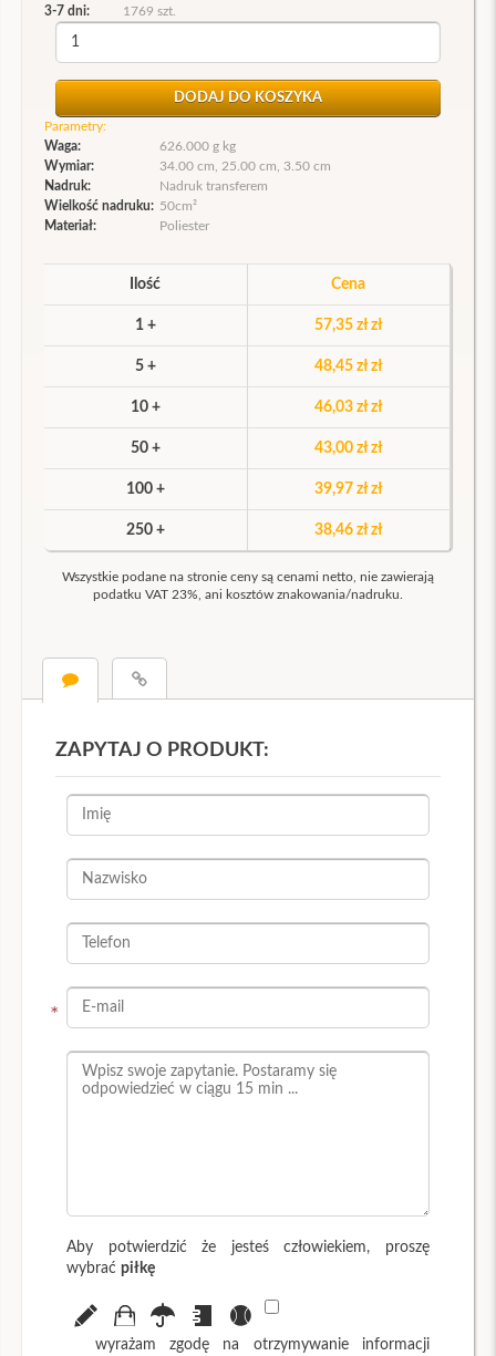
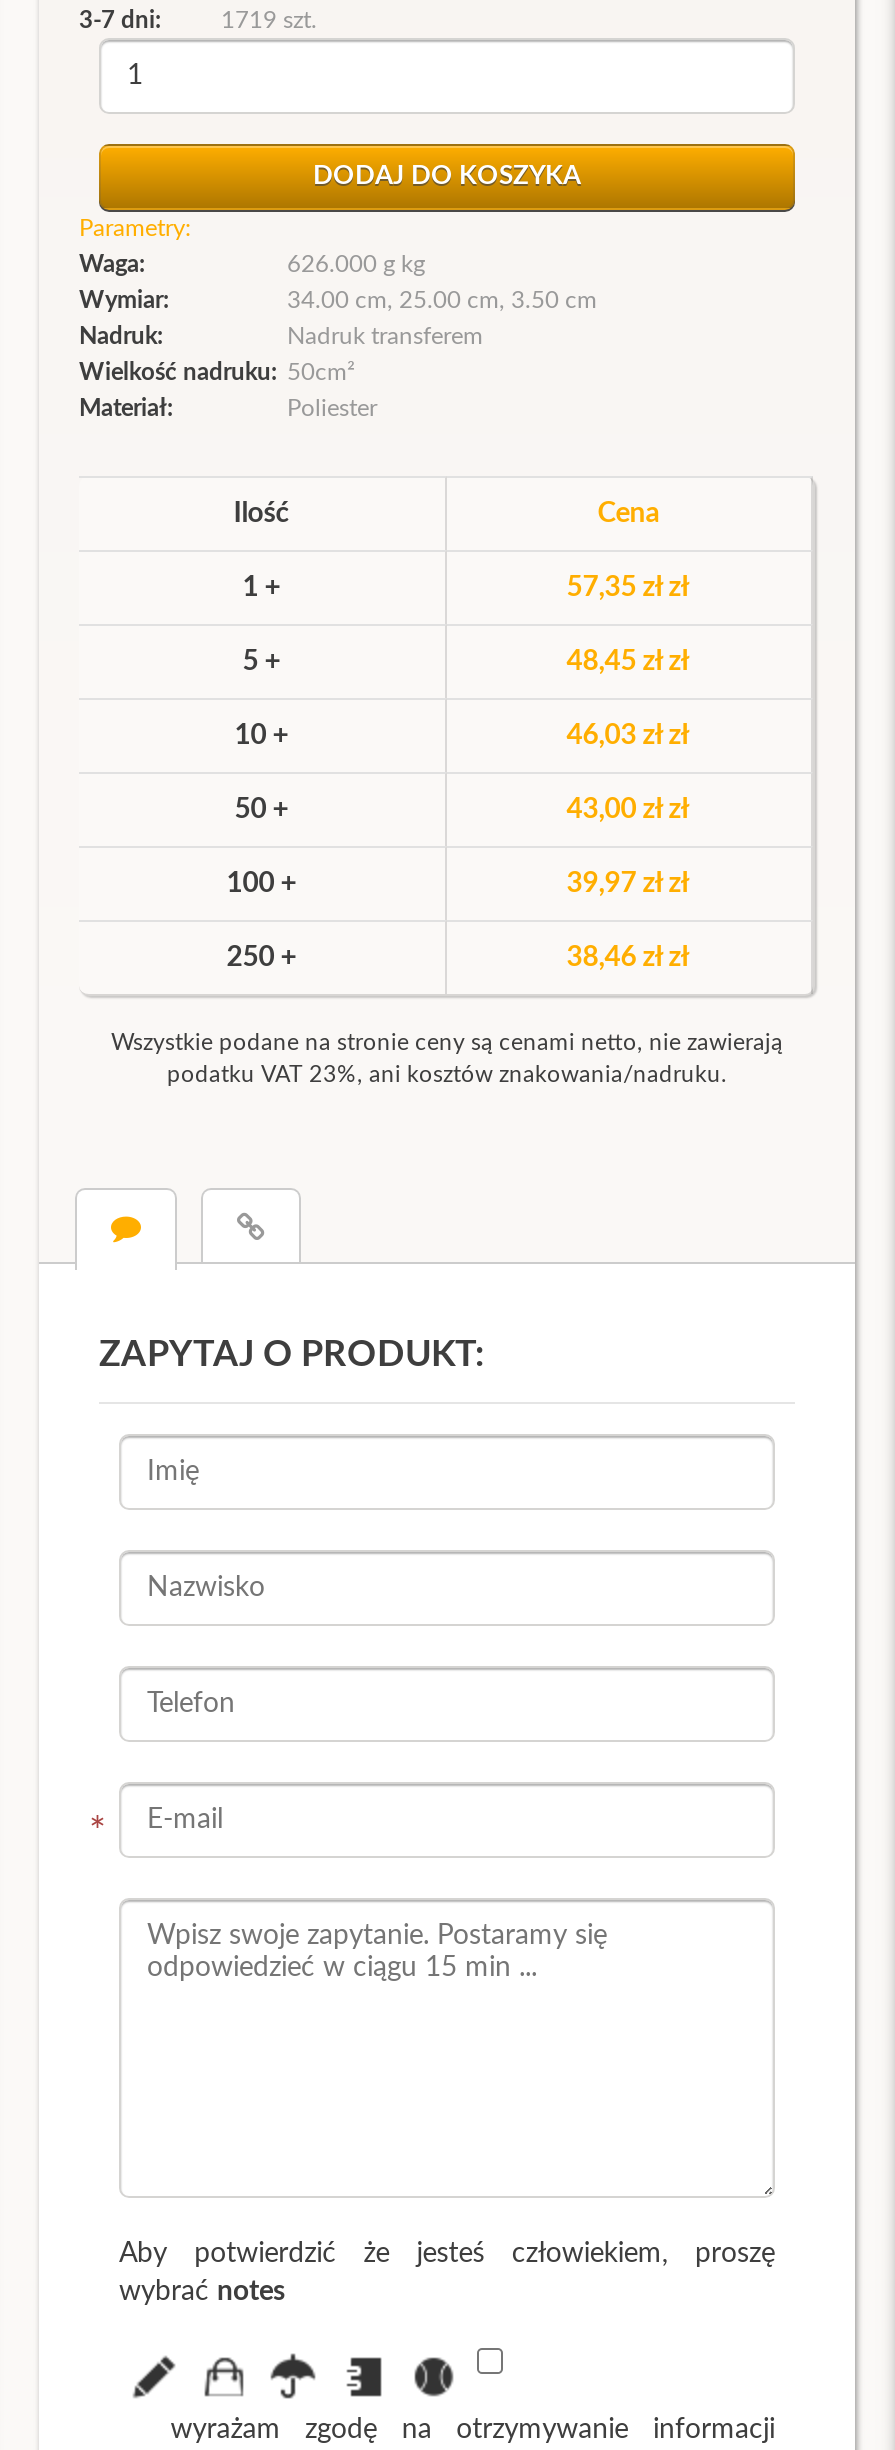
- 1769 szt.
+ 1719 szt.

- wybrać piłkę
+ wybrać notes
